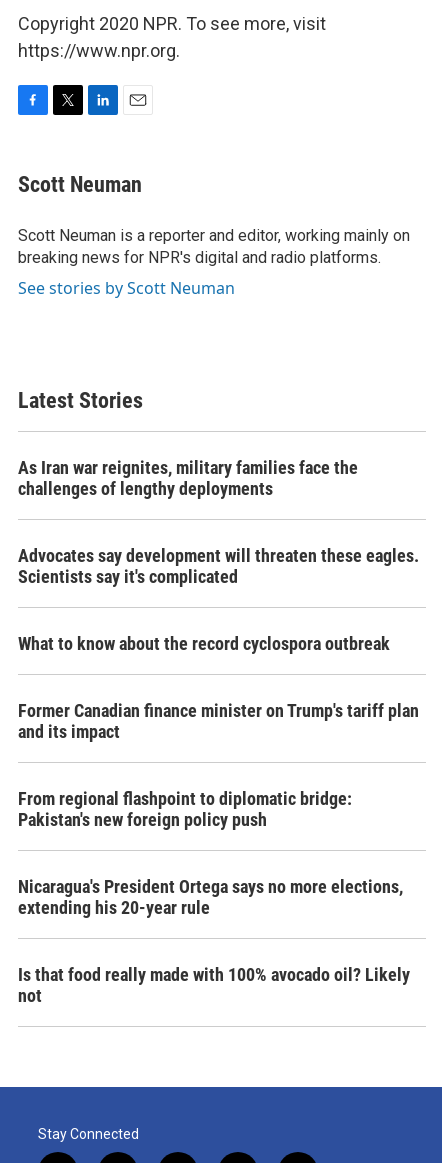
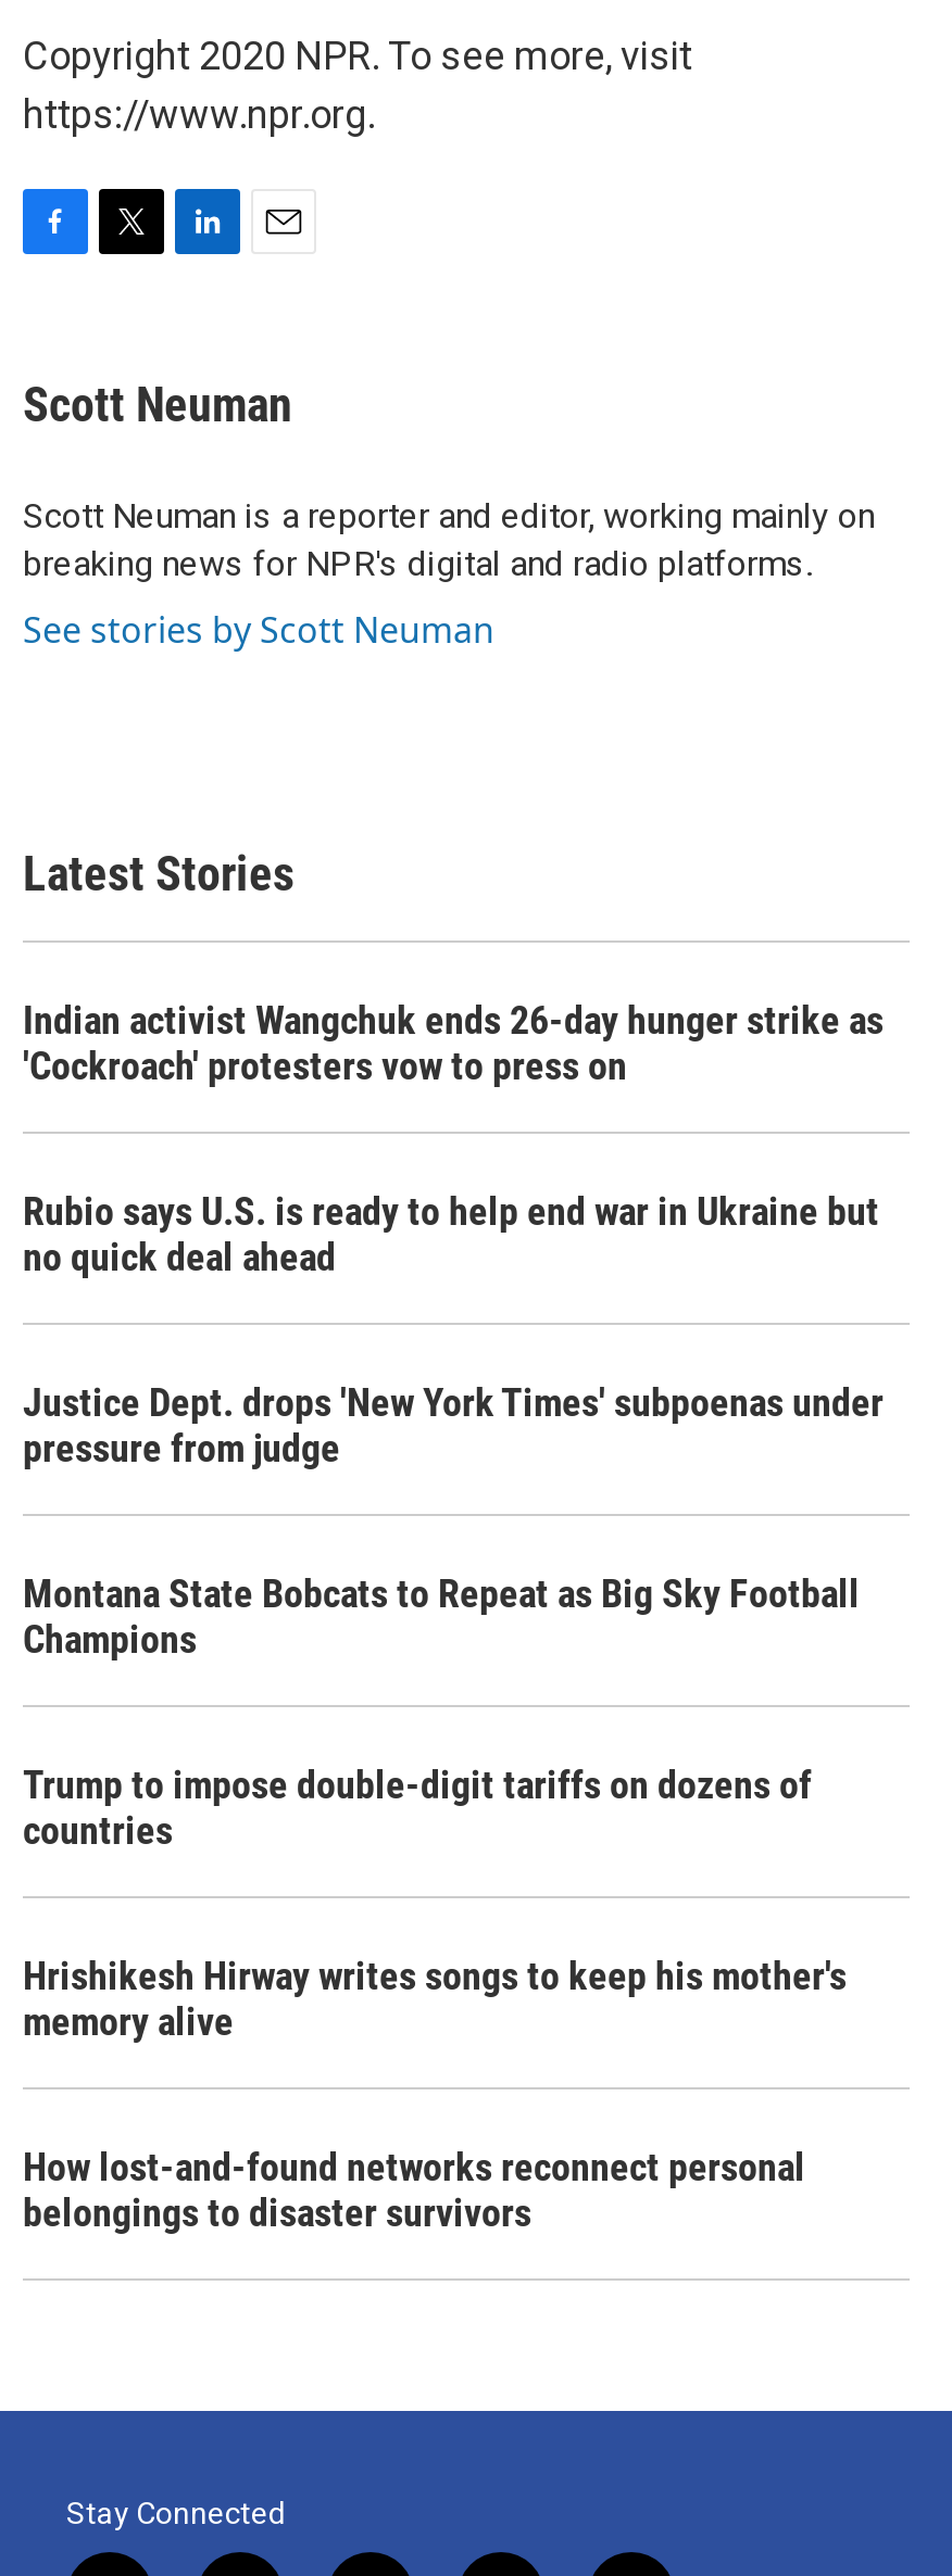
- As Iran war reignites, military families face the
- challenges of lengthy deployments
+ Indian activist Wangchuk ends 26-day hunger strike as
+ 'Cockroach' protesters vow to press on

- Advocates say development will threaten these eagles.
- Scientists say it's complicated
+ Rubio says U.S. is ready to help end war in Ukraine but
+ no quick deal ahead

- What to know about the record cyclospora outbreak
+ Justice Dept. drops 'New York Times' subpoenas under
+ pressure from judge

- Former Canadian finance minister on Trump's tariff plan
- and its impact
+ Montana State Bobcats to Repeat as Big Sky Football
+ Champions

- From regional flashpoint to diplomatic bridge:
- Pakistan's new foreign policy push
+ Trump to impose double-digit tariffs on dozens of
+ countries

- Nicaragua's President Ortega says no more elections,
- extending his 20-year rule
+ Hrishikesh Hirway writes songs to keep his mother's
+ memory alive

- Is that food really made with 100% avocado oil? Likely
- not
+ How lost-and-found networks reconnect personal
+ belongings to disaster survivors
